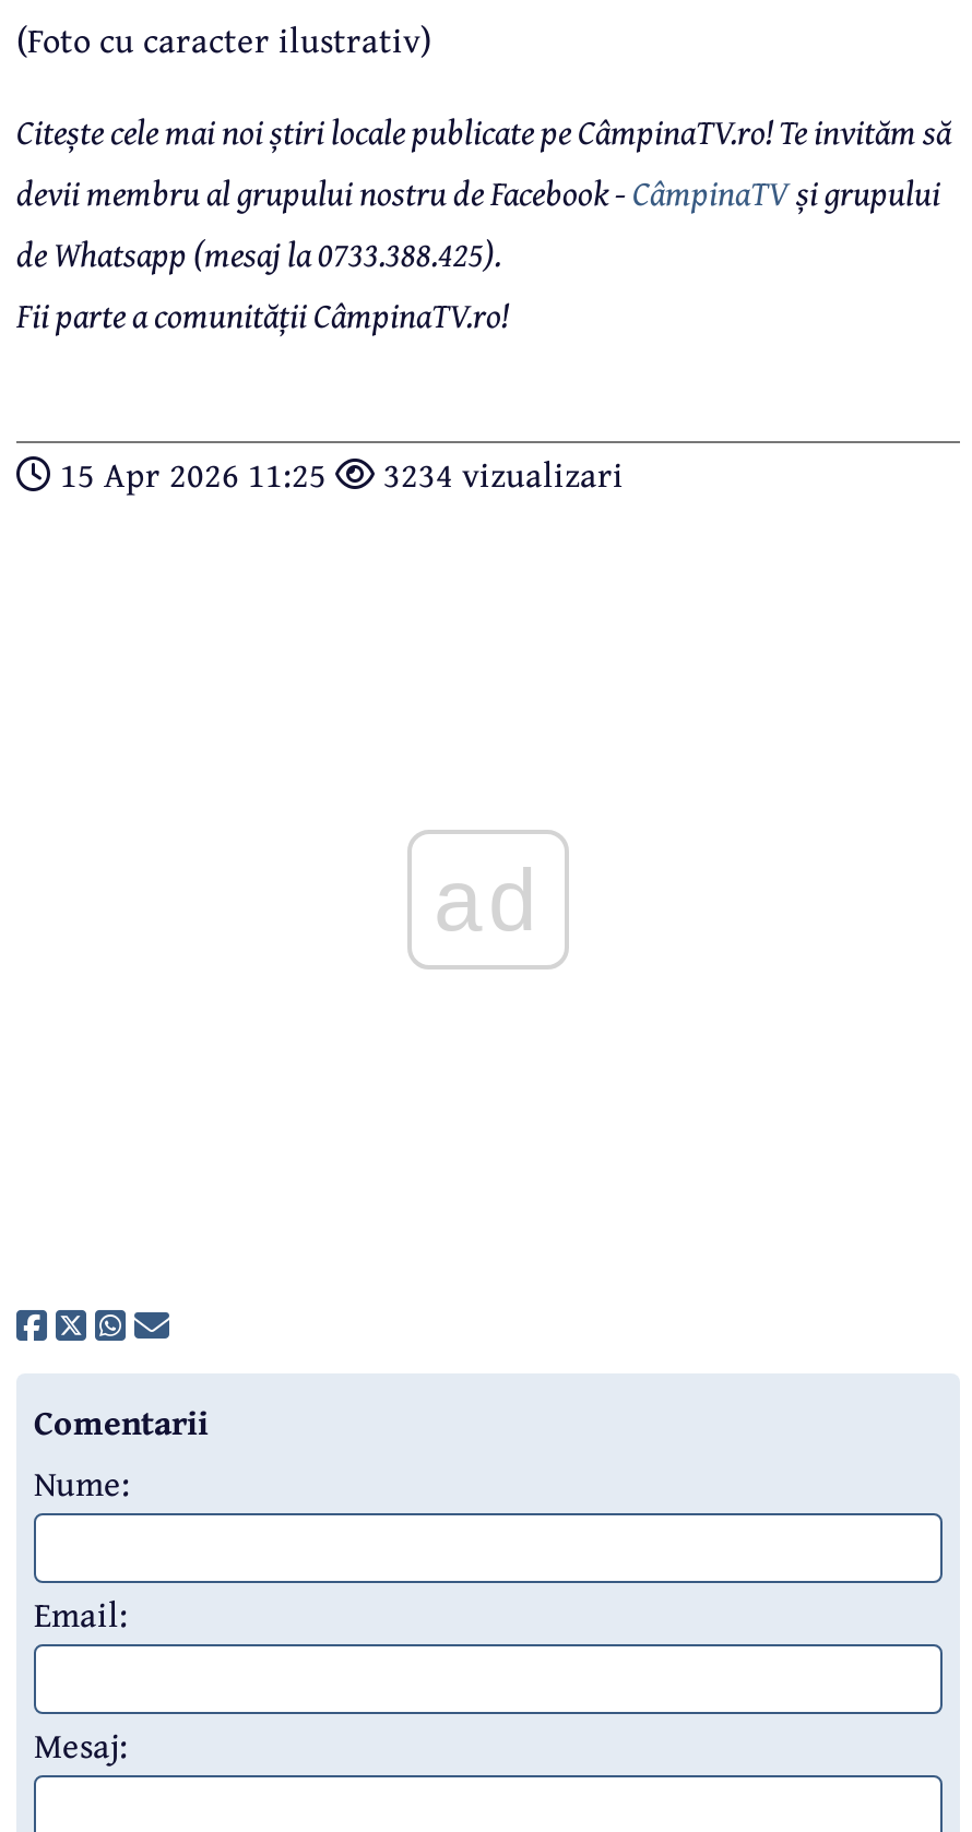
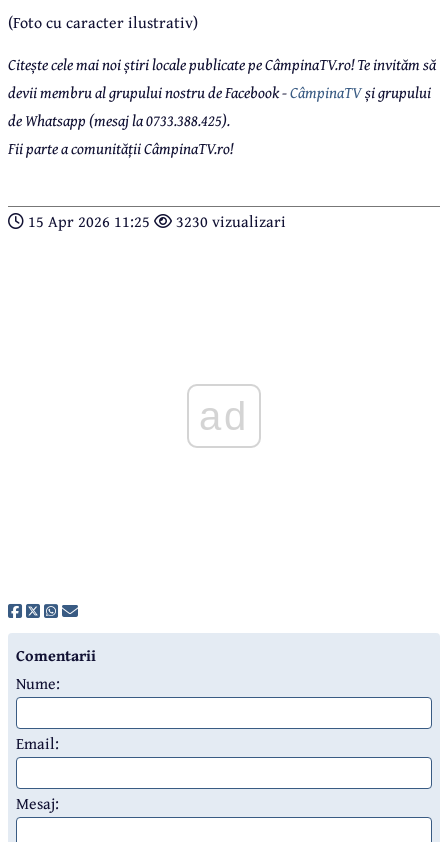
- 15 Apr 2026 11:25 3234 vizualizari
+ 15 Apr 2026 11:25 3230 vizualizari
